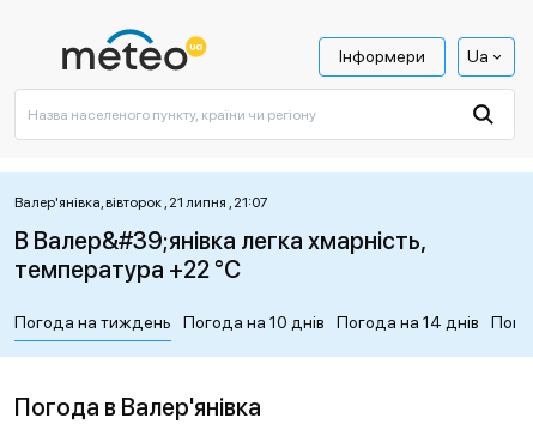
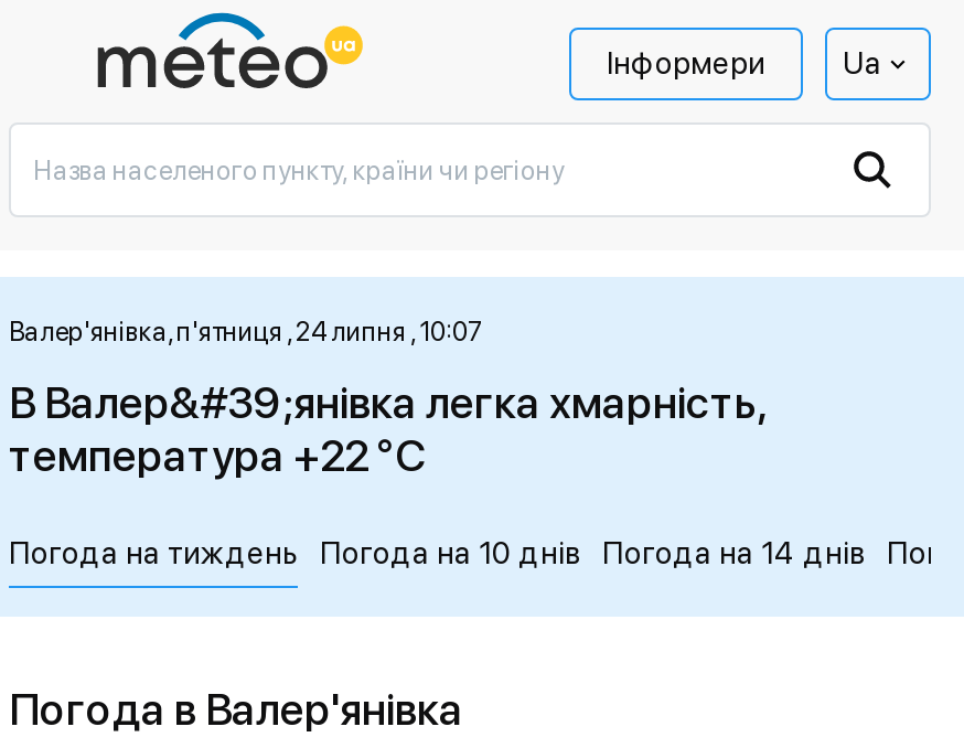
- Валер'янівка, вівторок , 21 липня , 21:07
+ Валер'янівка, п'ятниця , 24 липня , 10:07
